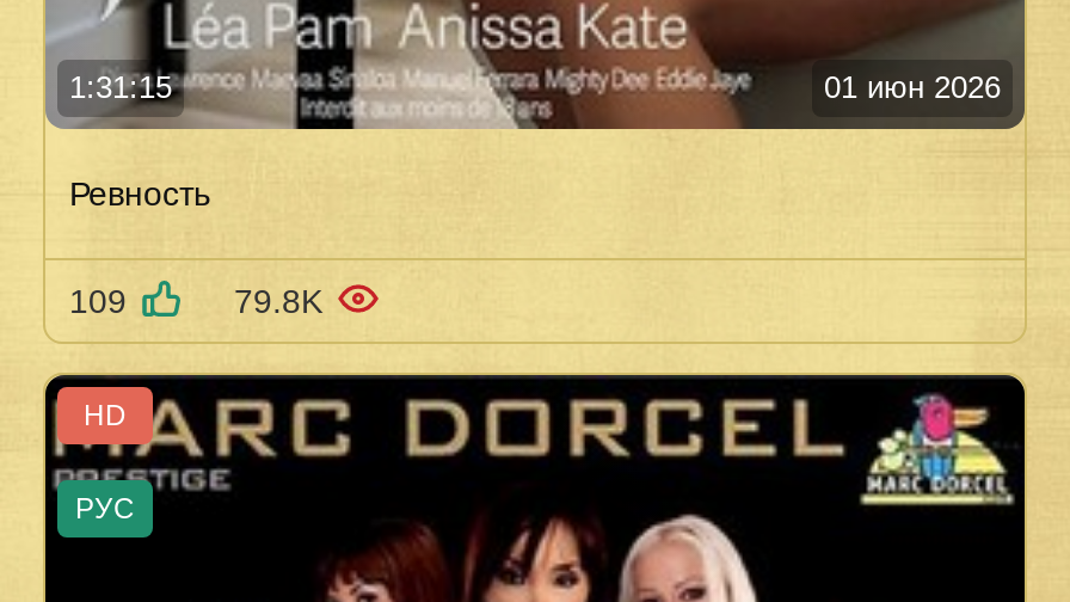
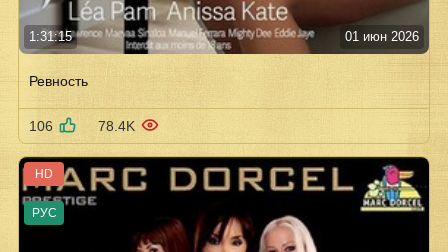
- 109
- 79.8K
+ 106
+ 78.4K
